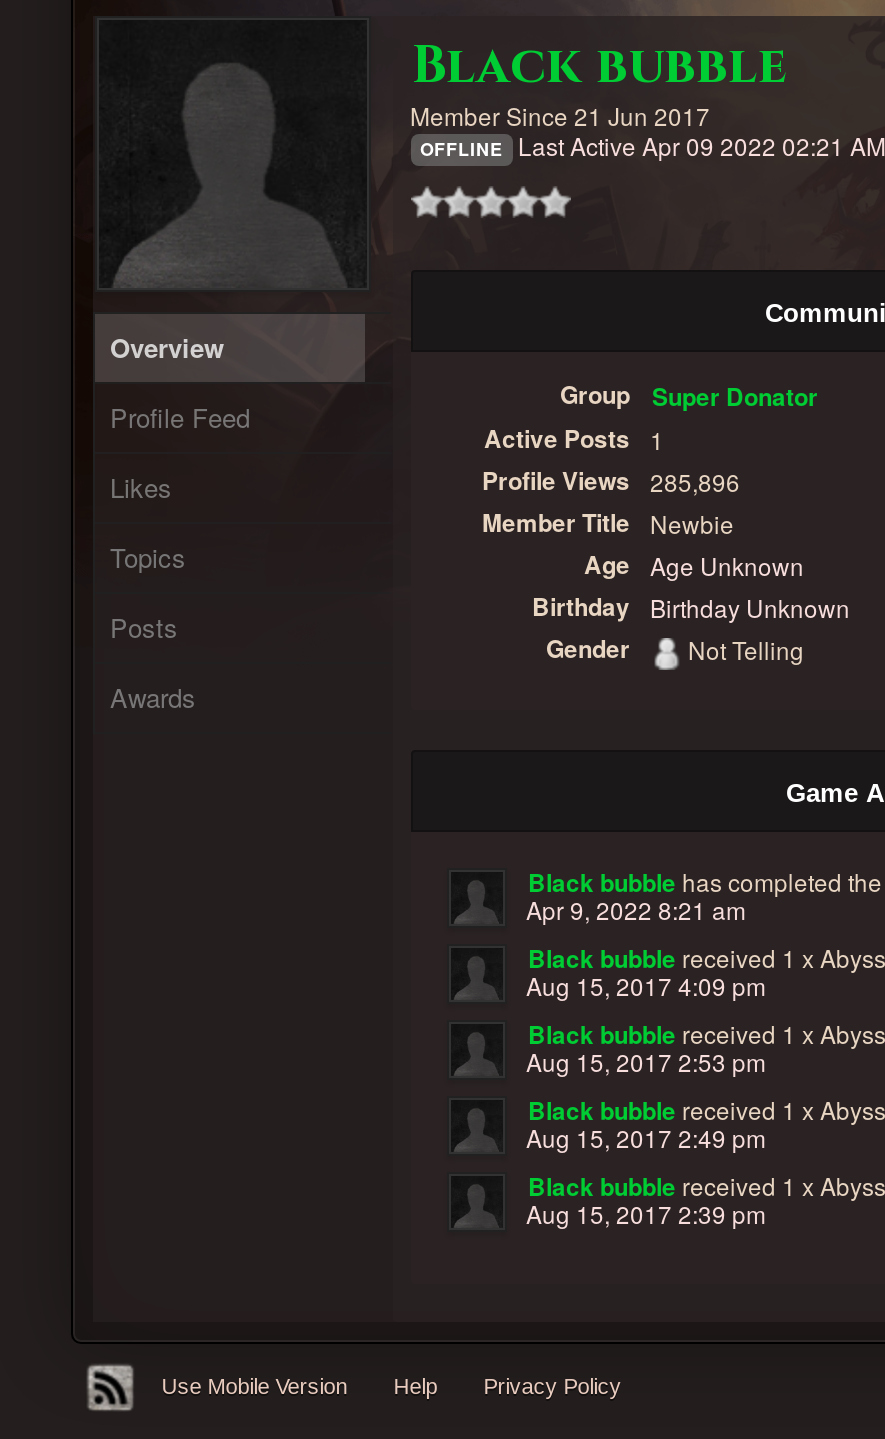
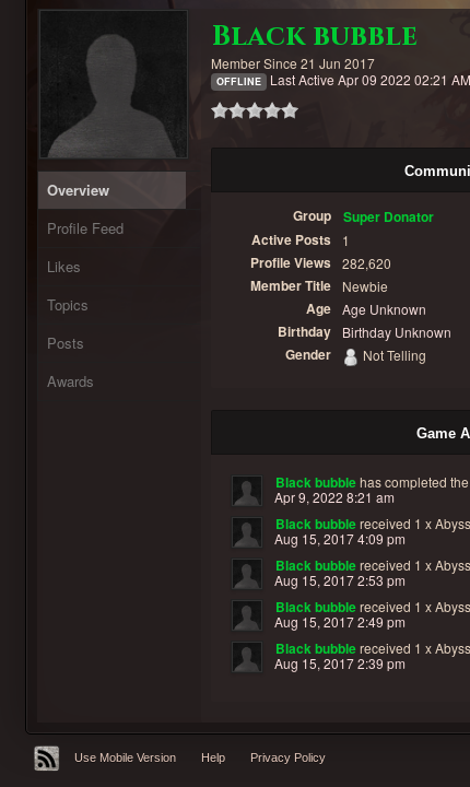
- Profile Views 285,896
+ Profile Views 282,620
